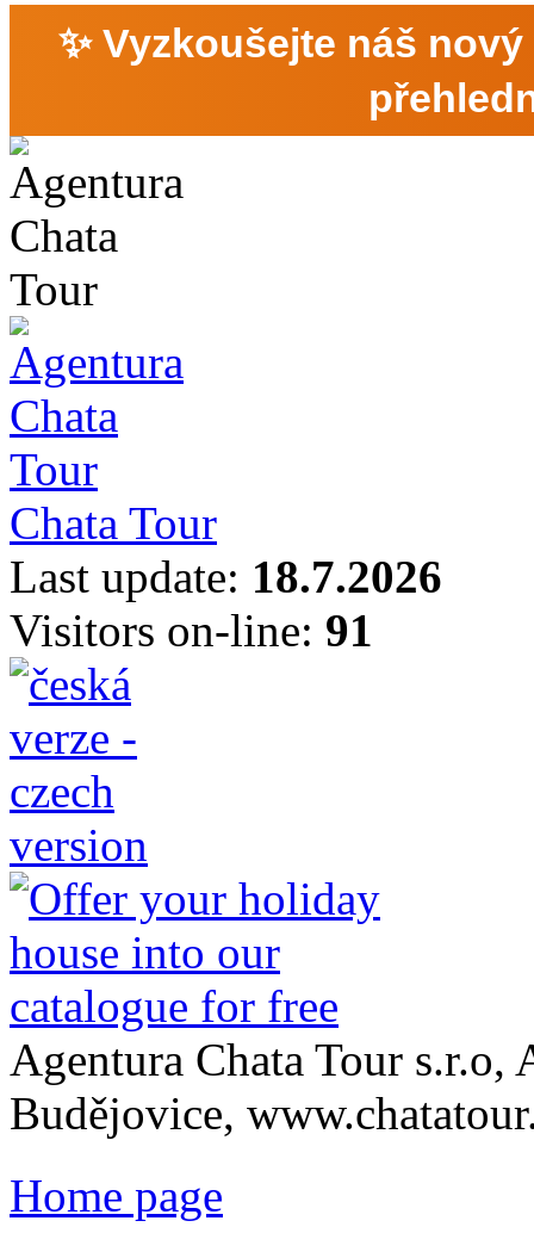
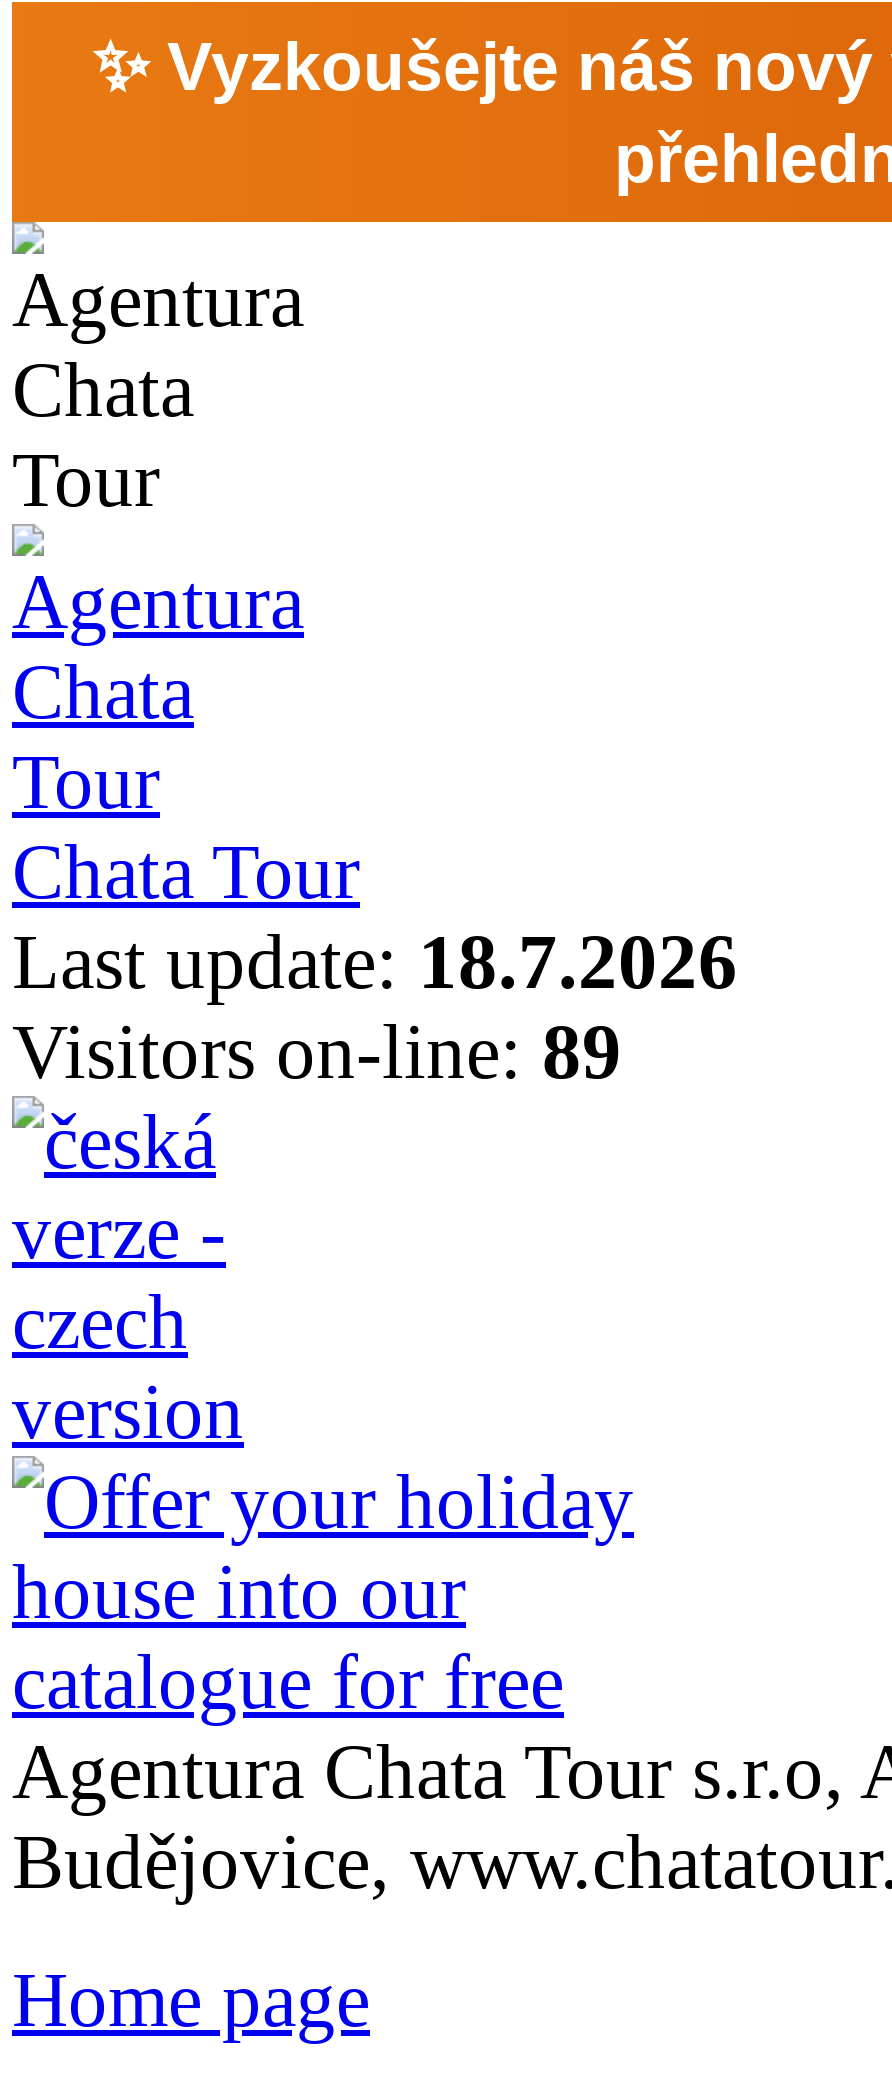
- Visitors on-line: 91
+ Visitors on-line: 89
